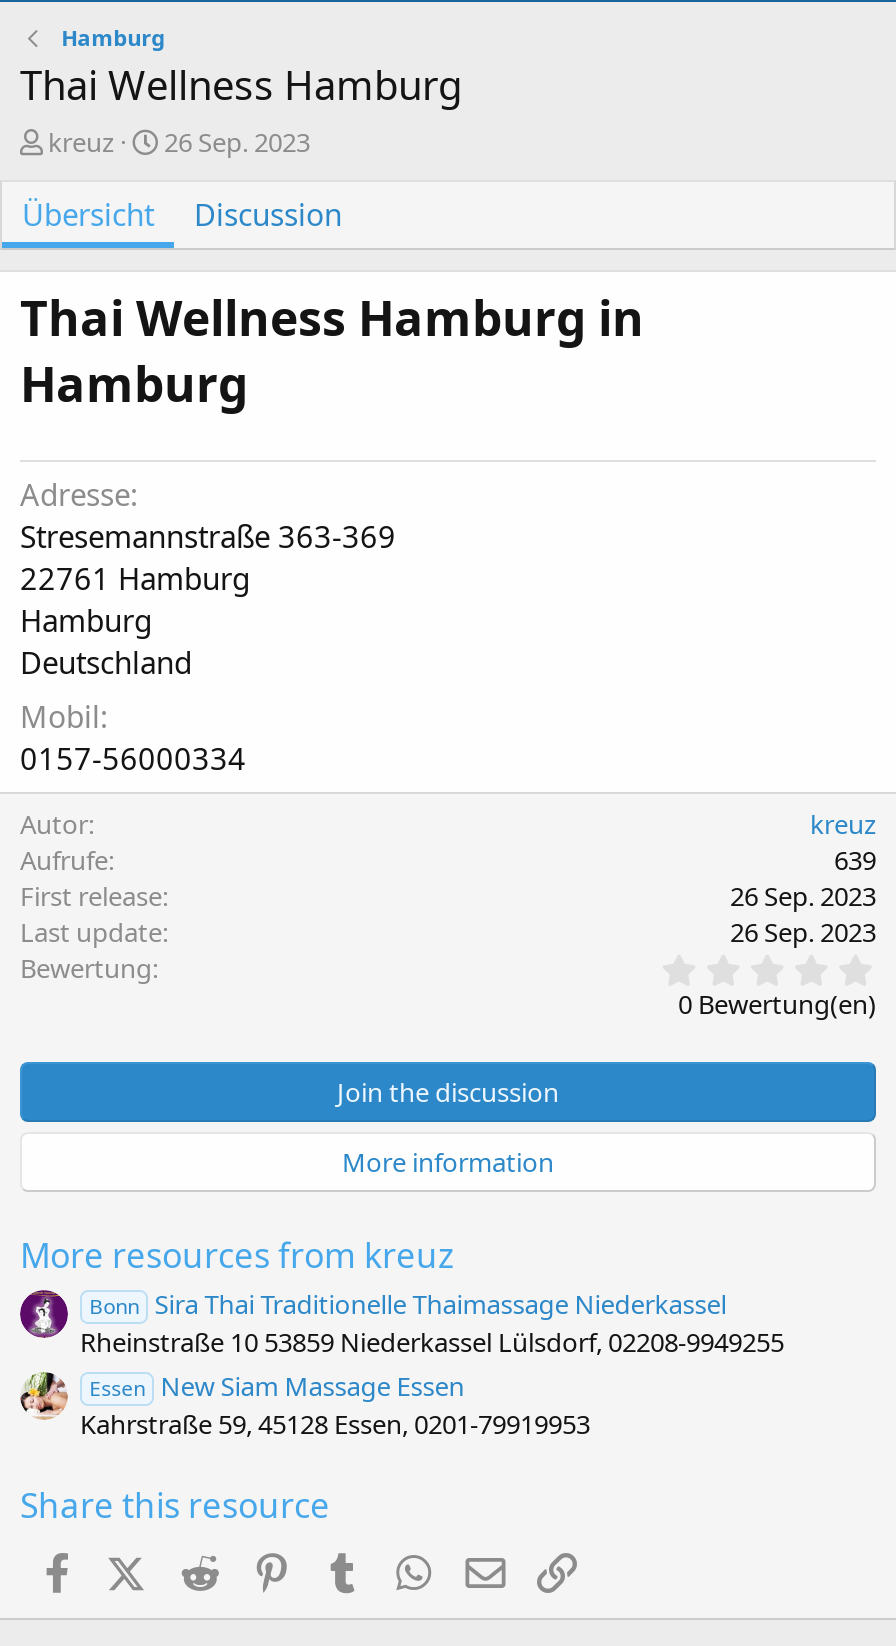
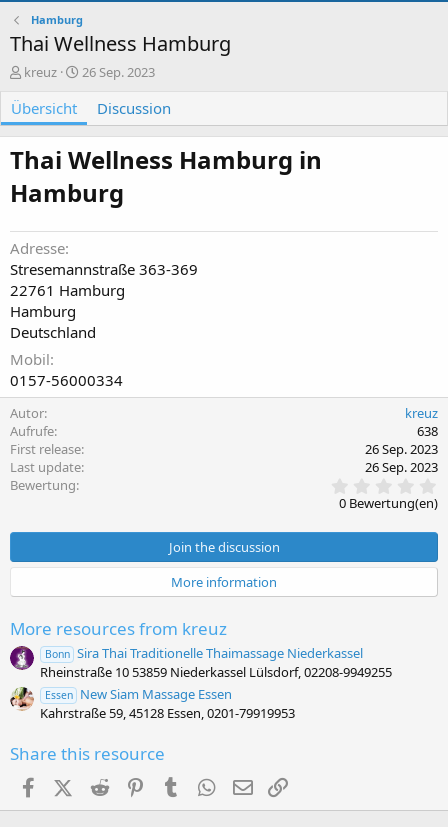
- 639
+ 638
